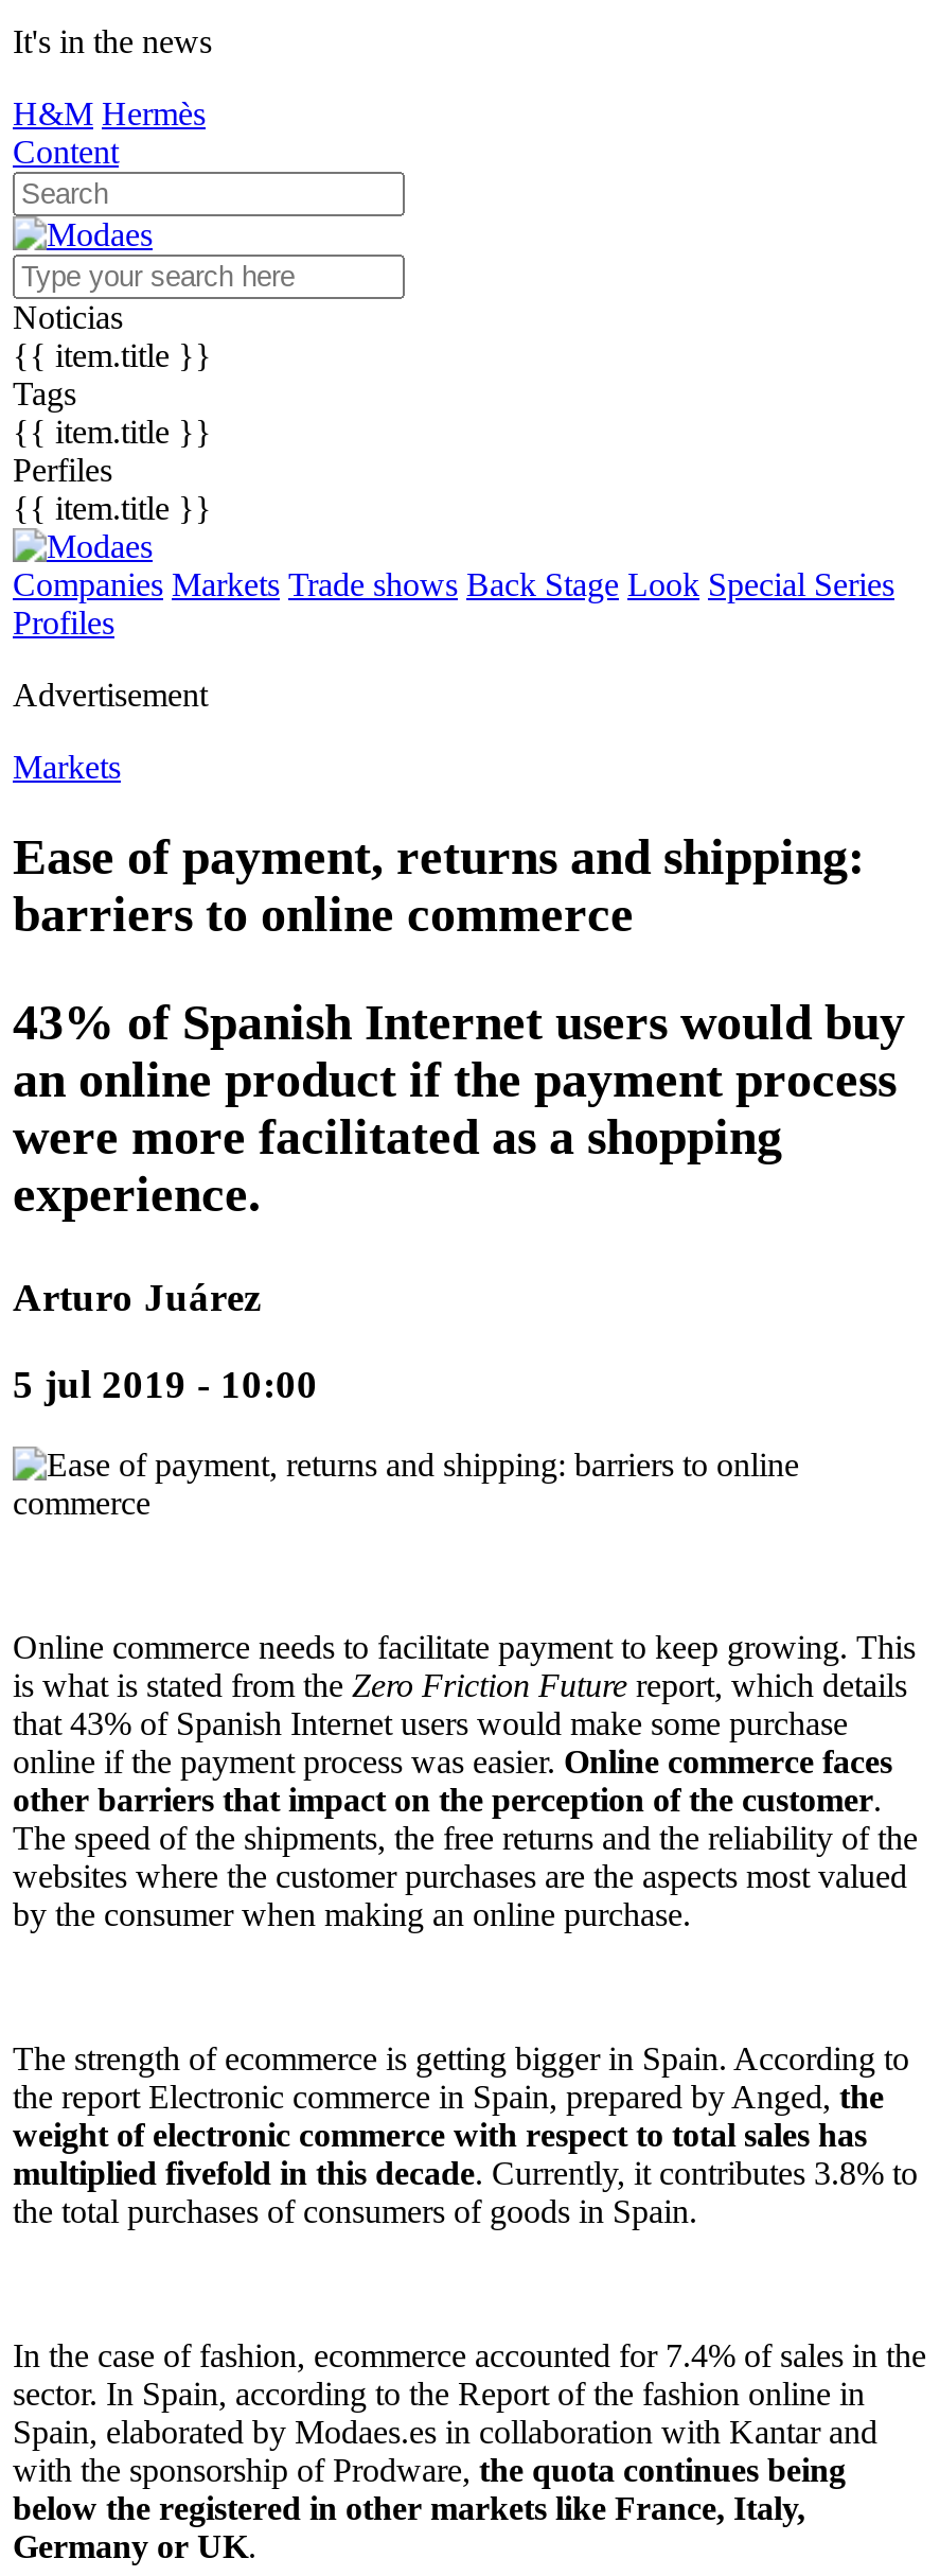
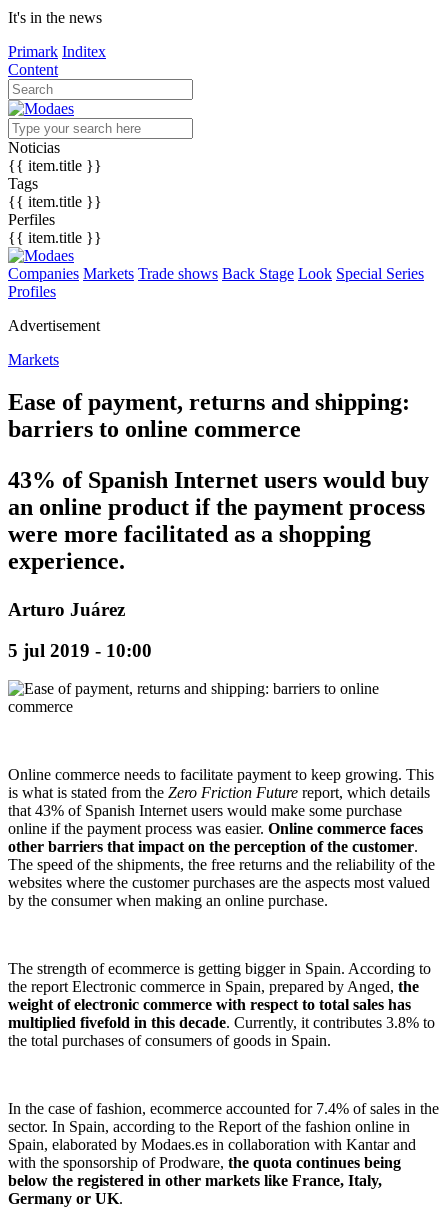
- H&M Hermès
+ Primark Inditex
